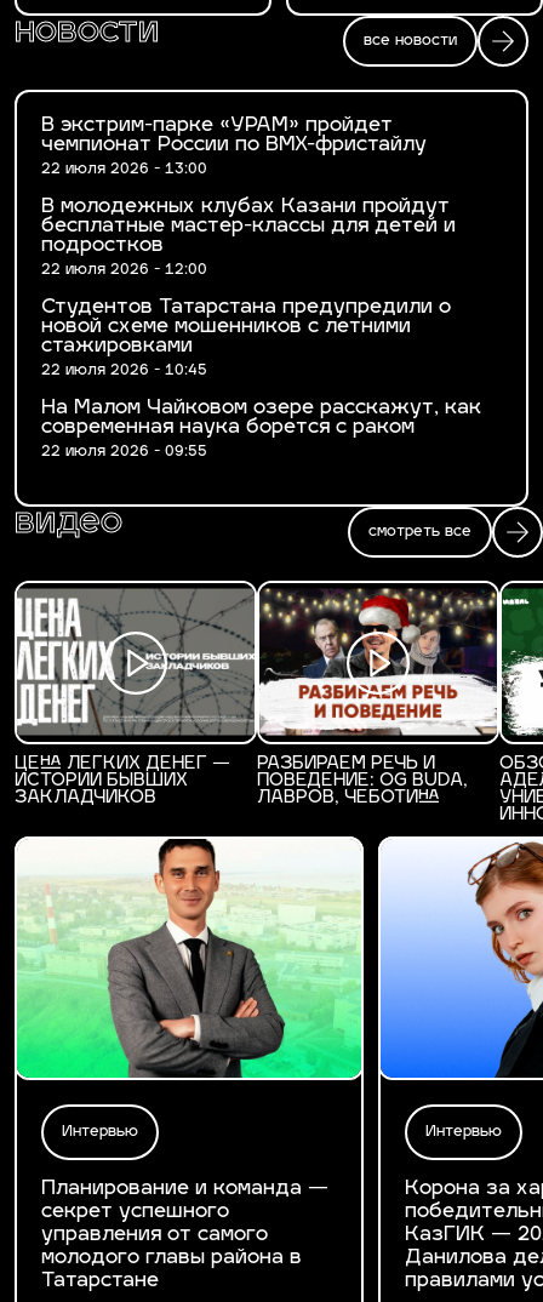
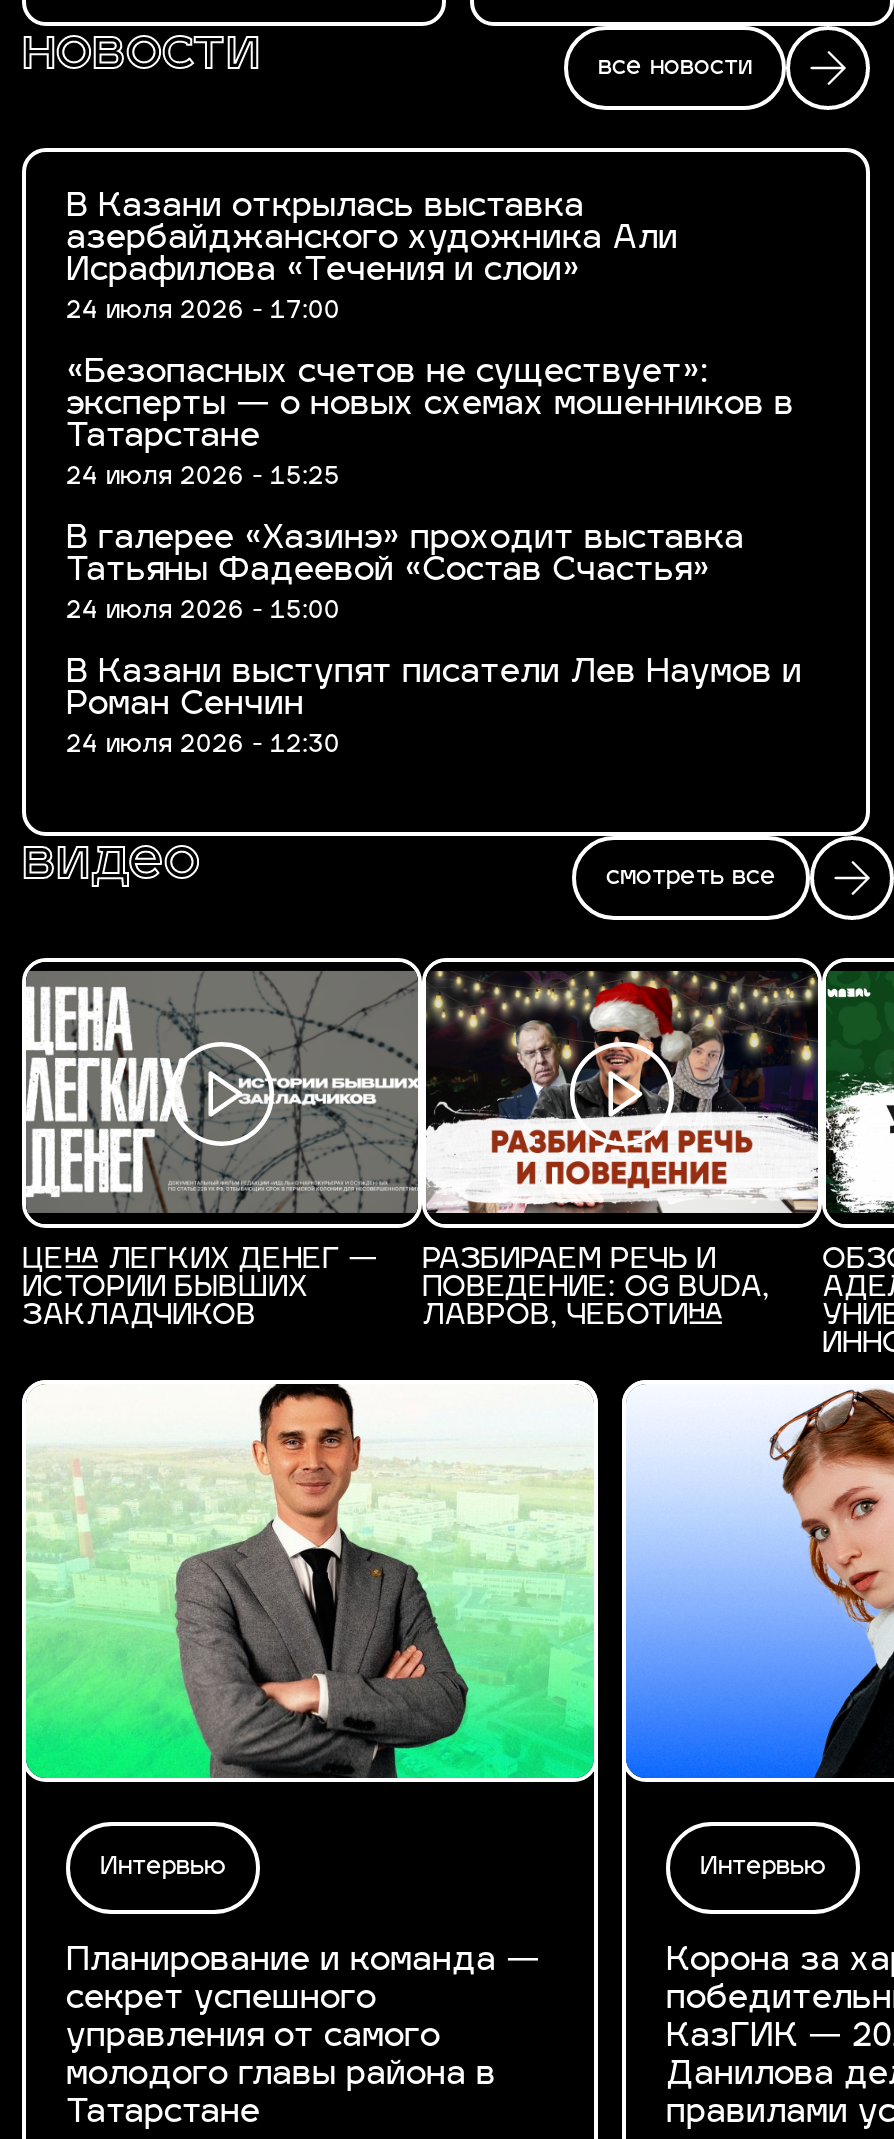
- В экстрим-парке «УРАМ» пройдет
- чемпионат России по BMX-фристайлу
- 22 июля 2026 - 13:00
+ В Казани открылась выставка
+ азербайджанского художника Али
+ Исрафилова «Течения и слои»
+ 24 июля 2026 - 17:00

- В молодежных клубах Казани пройдут
- бесплатные мастер-классы для детей и
- подростков
- 22 июля 2026 - 12:00
+ «Безопасных счетов не существует»:
+ эксперты — о новых схемах мошенников в
+ Татарстане
+ 24 июля 2026 - 15:25

- Студентов Татарстана предупредили о
- новой схеме мошенников с летними
- стажировками
- 22 июля 2026 - 10:45
+ В галерее «Хазинэ» проходит выставка
+ Татьяны Фадеевой «Состав Счастья»
+ 24 июля 2026 - 15:00

- На Малом Чайковом озере расскажут, как
- современная наука борется с раком
- 22 июля 2026 - 09:55
+ В Казани выступят писатели Лев Наумов и
+ Роман Сенчин
+ 24 июля 2026 - 12:30
